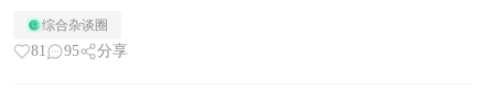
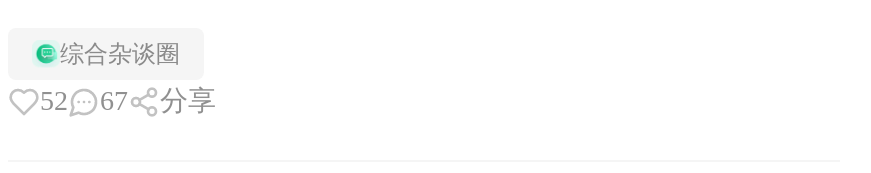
- 81
+ 52

- 95
+ 67
